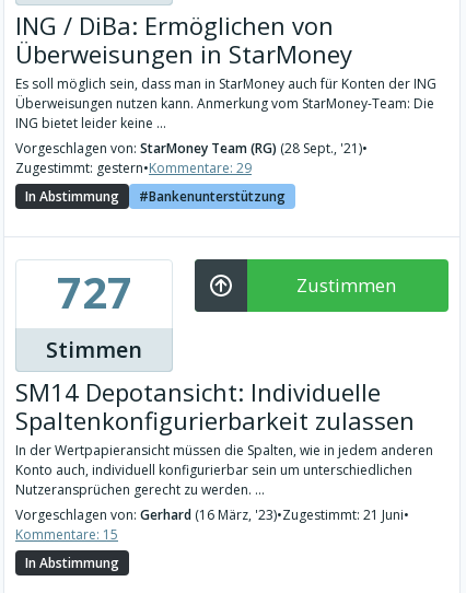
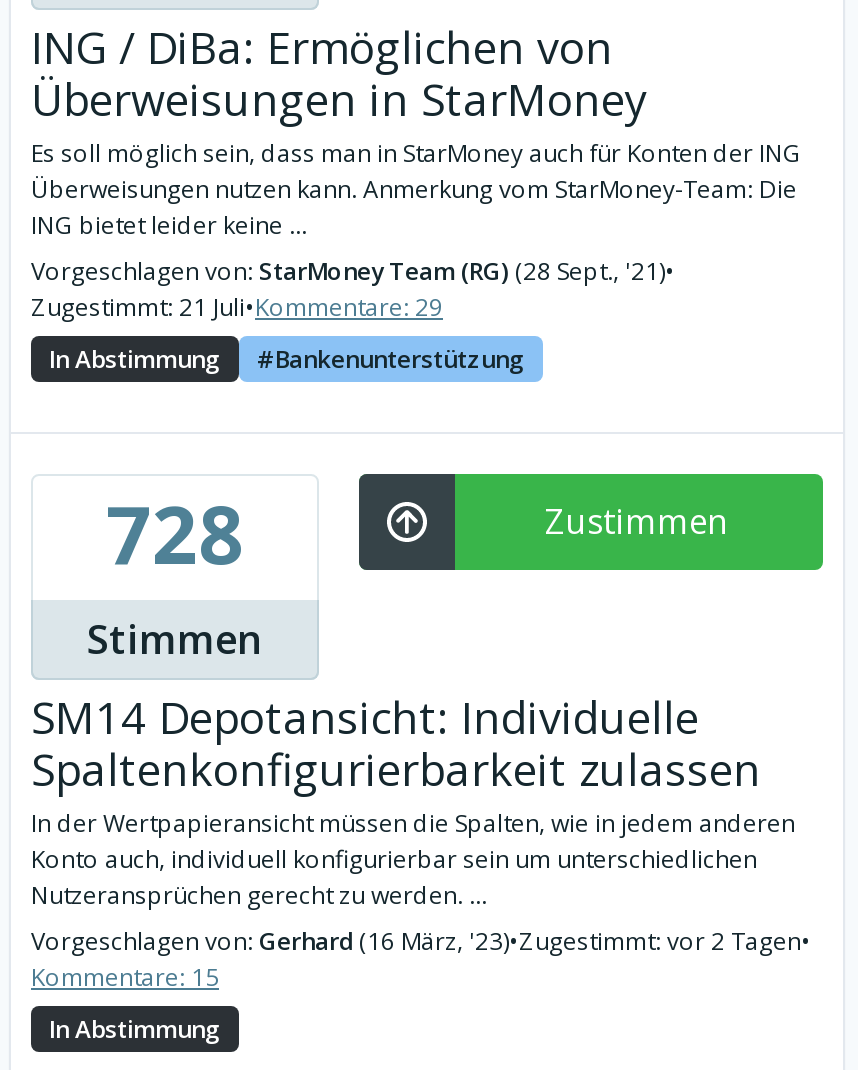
- Zugestimmt: gestern•Kommentare: 29
+ Zugestimmt: 21 Juli•Kommentare: 29

- 727
+ 728

- Vorgeschlagen von: Gerhard (16 März, '23)•Zugestimmt: 21 Juni•
+ Vorgeschlagen von: Gerhard (16 März, '23)•Zugestimmt: vor 2 Tagen•
